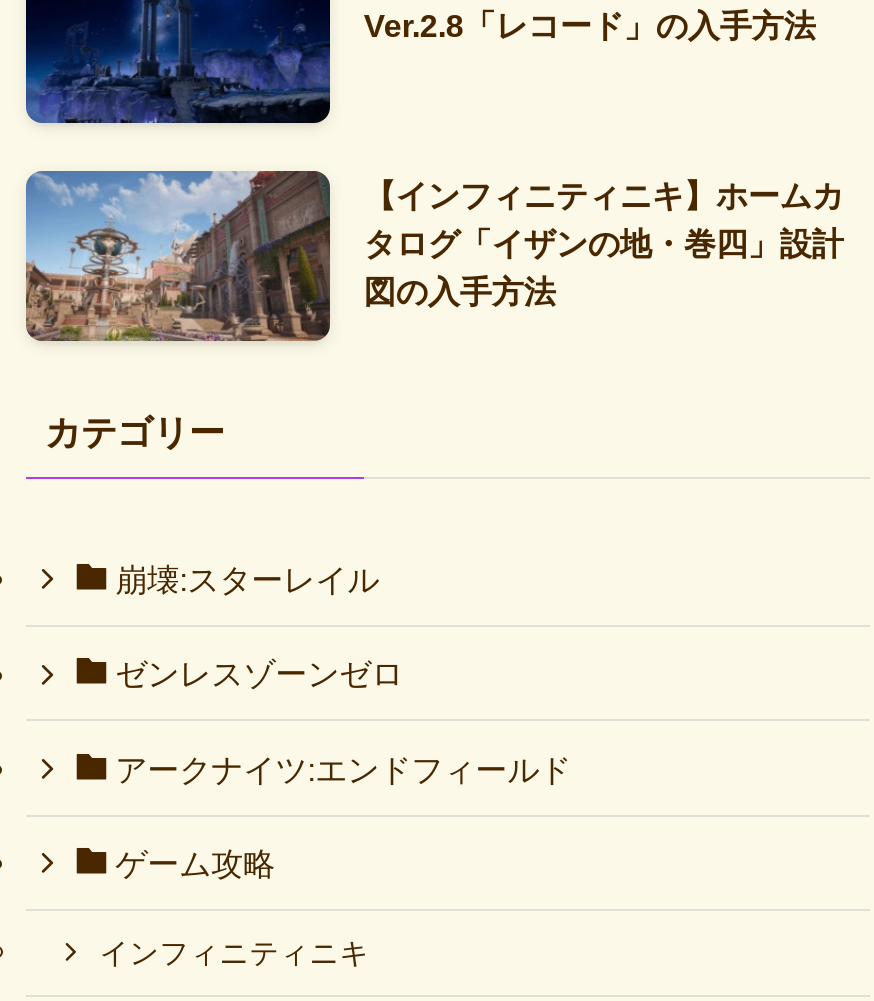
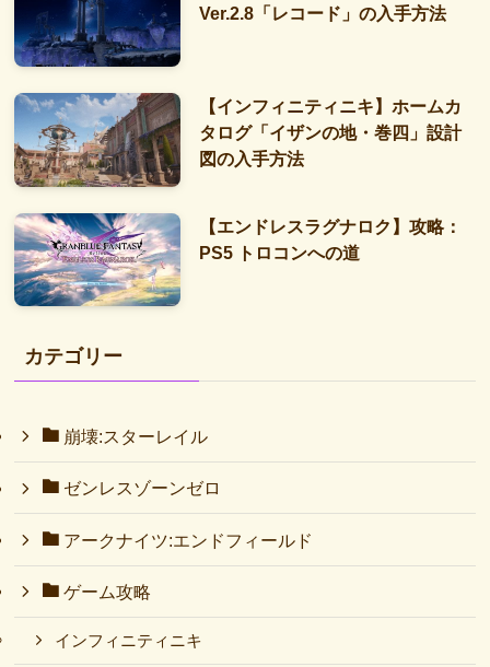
+ [image]
+ 【エンドレスラグナロク】攻略：
+ PS5 トロコンへの道
